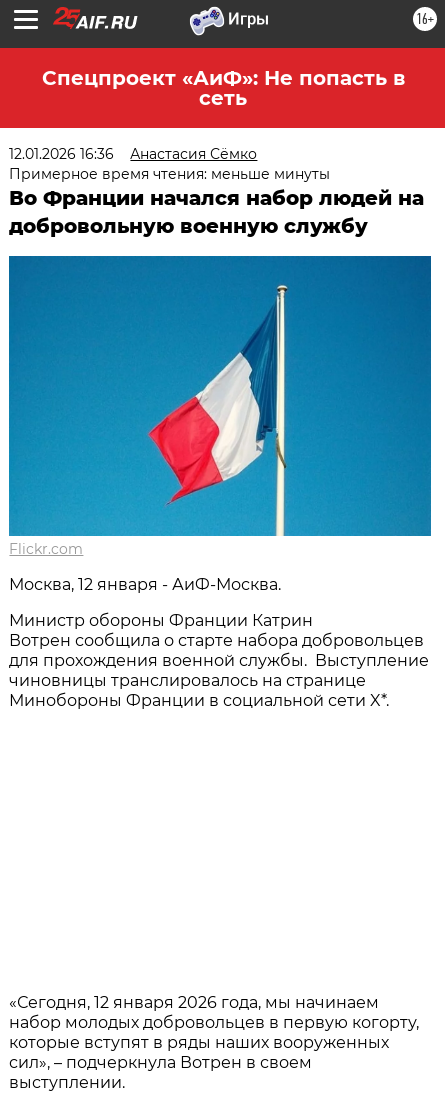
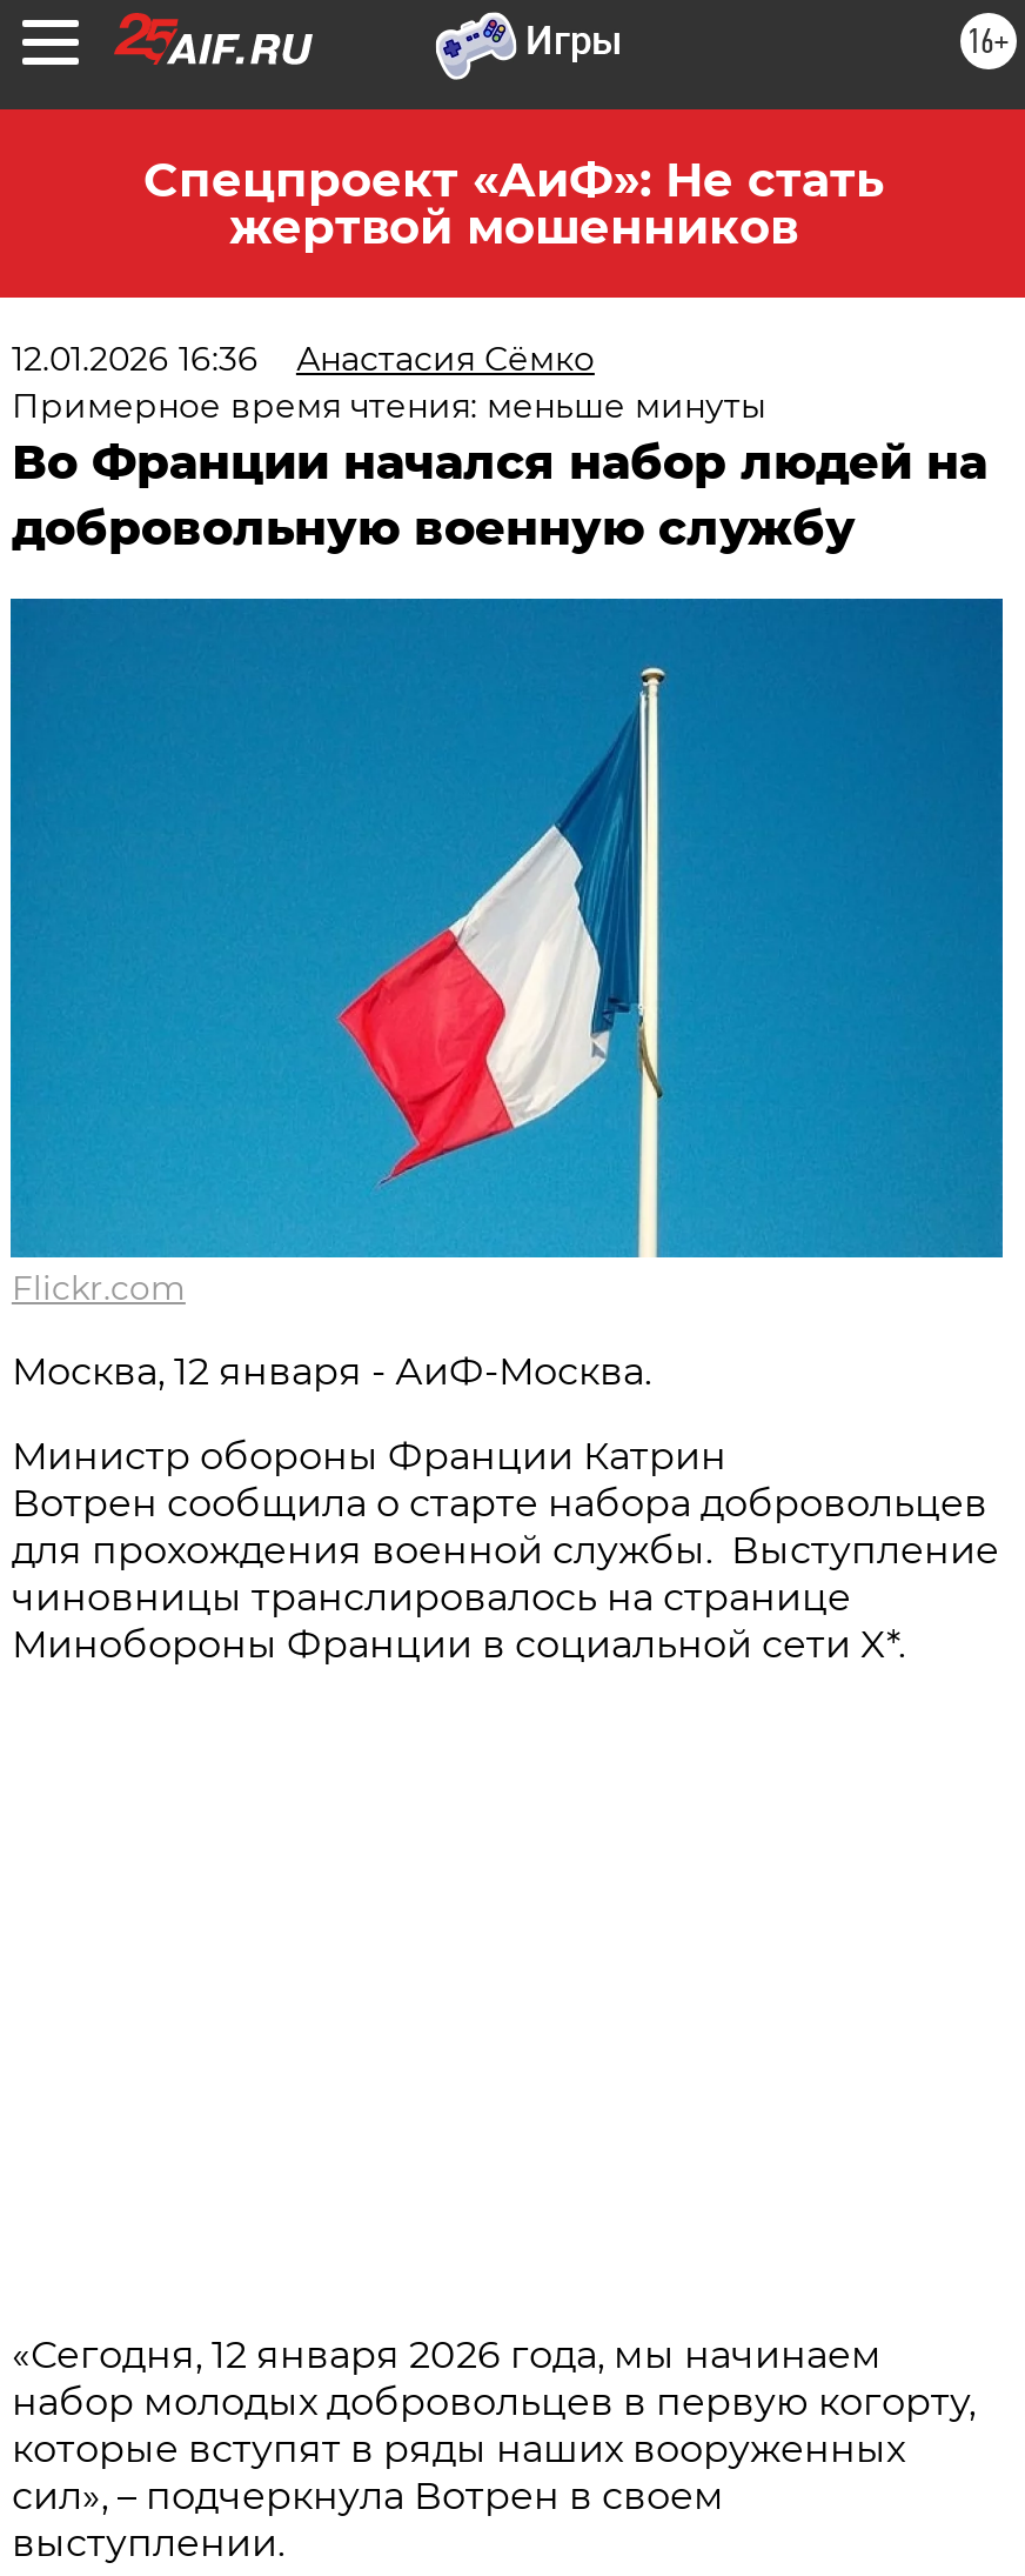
- Спецпроект «АиФ»: Не попасть в
- сеть
+ Спецпроект «АиФ»: Не стать
+ жертвой мошенников
